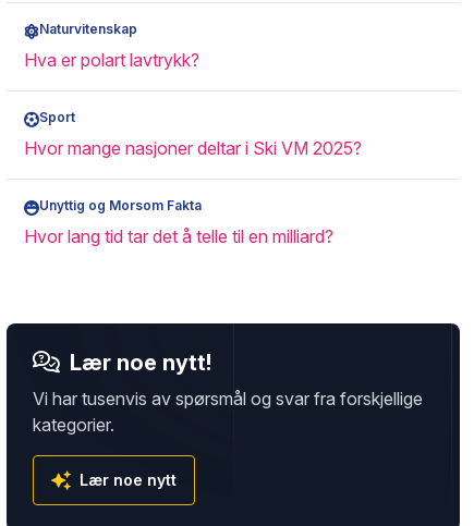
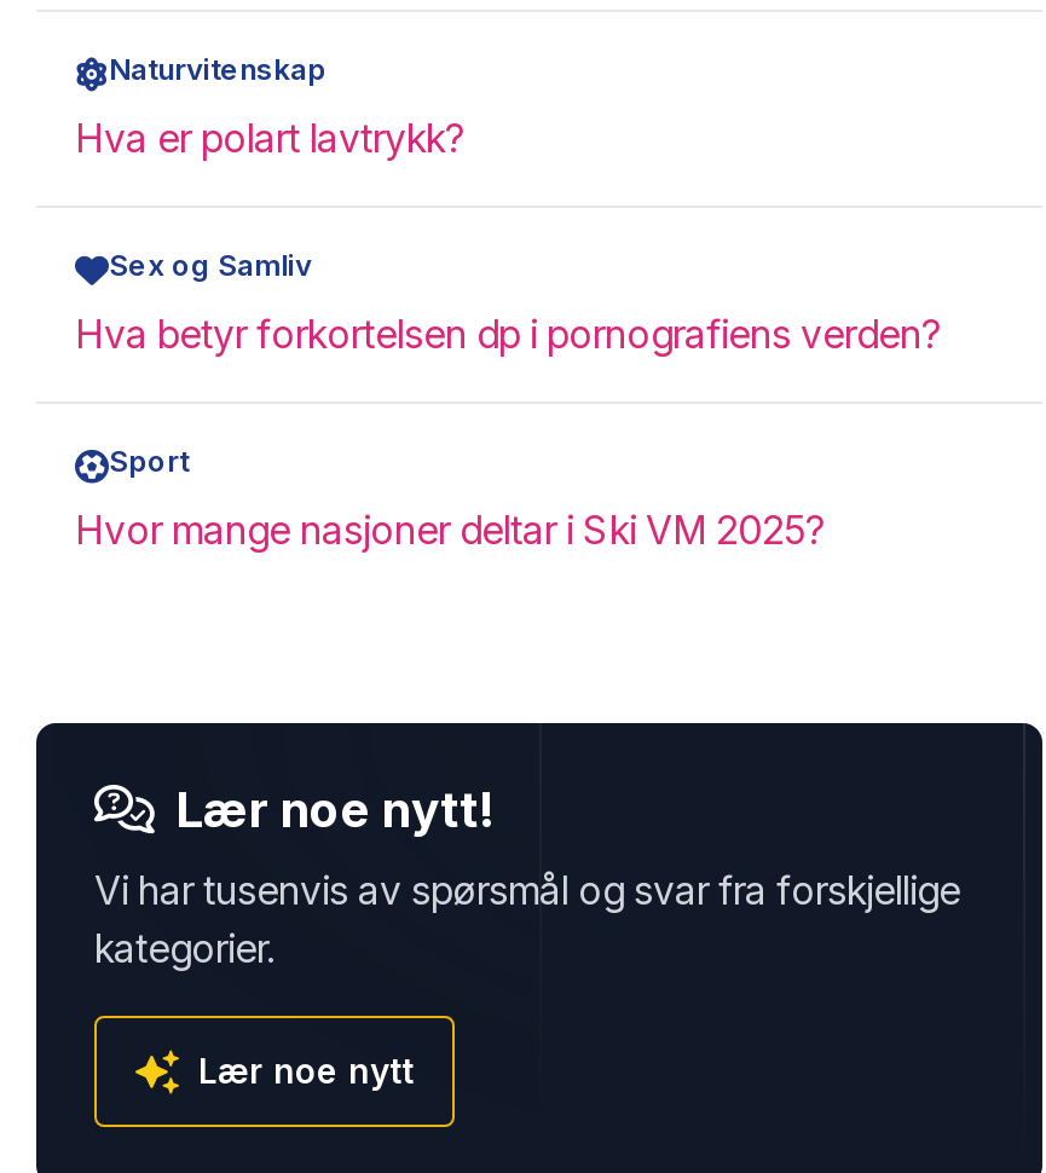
+ Sex og Samliv
+ Hva betyr forkortelsen dp i pornografiens verden?

moved down: Sport | Hvor mange nasjoner deltar i Ski VM 2025?

- Unyttig og Morsom Fakta
- Hvor lang tid tar det å telle til en milliard?
